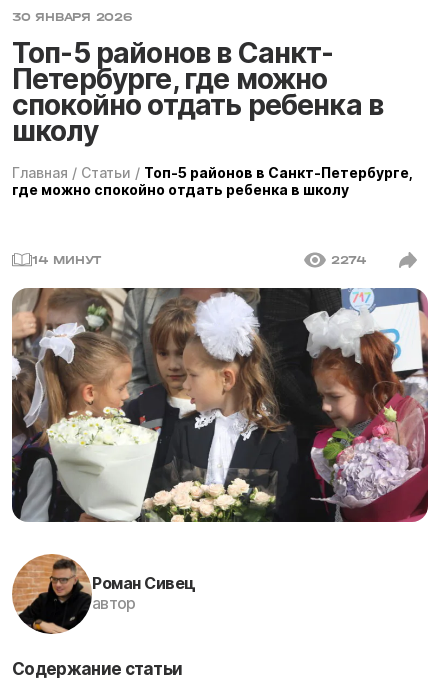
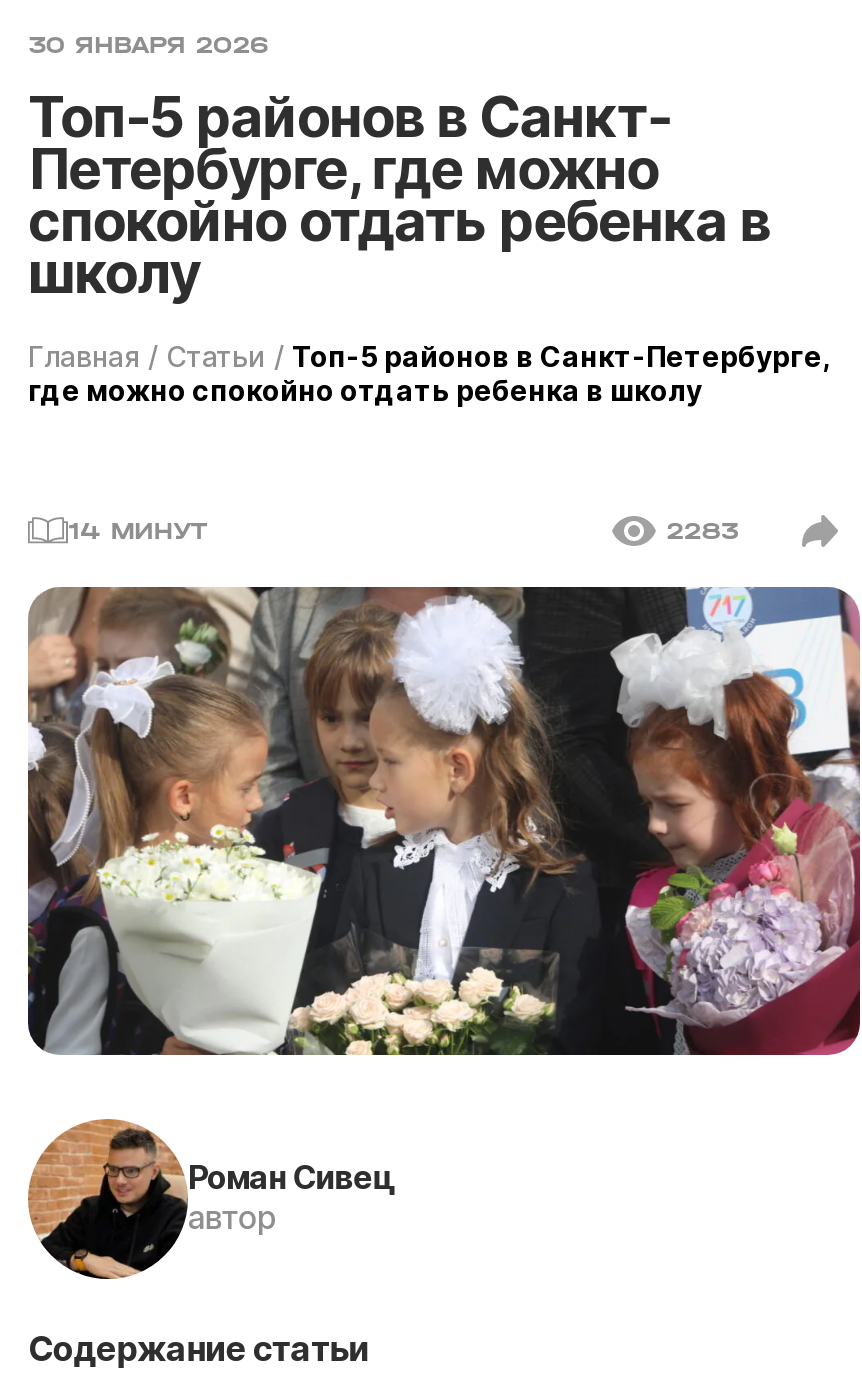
- 2274
+ 2283
